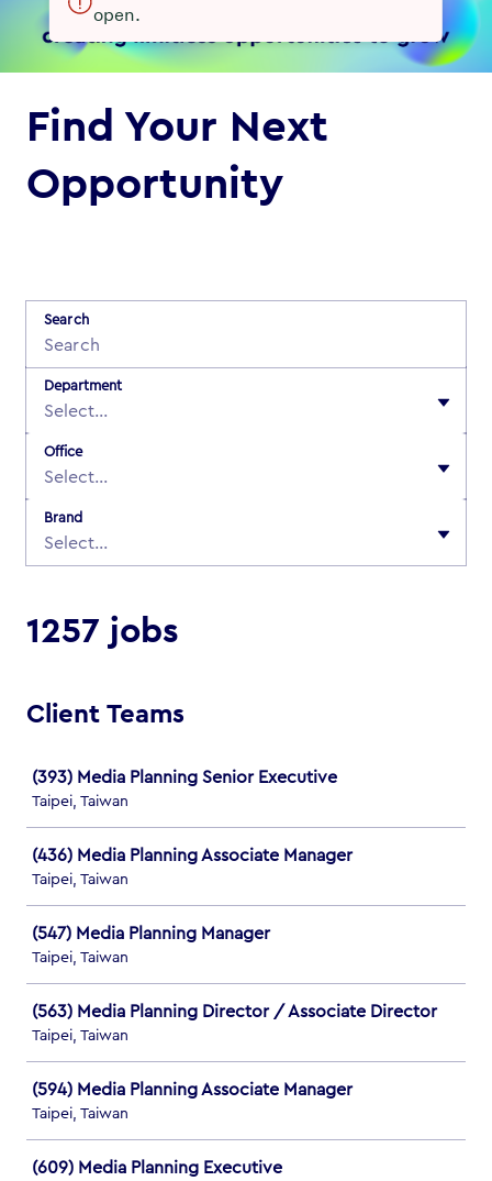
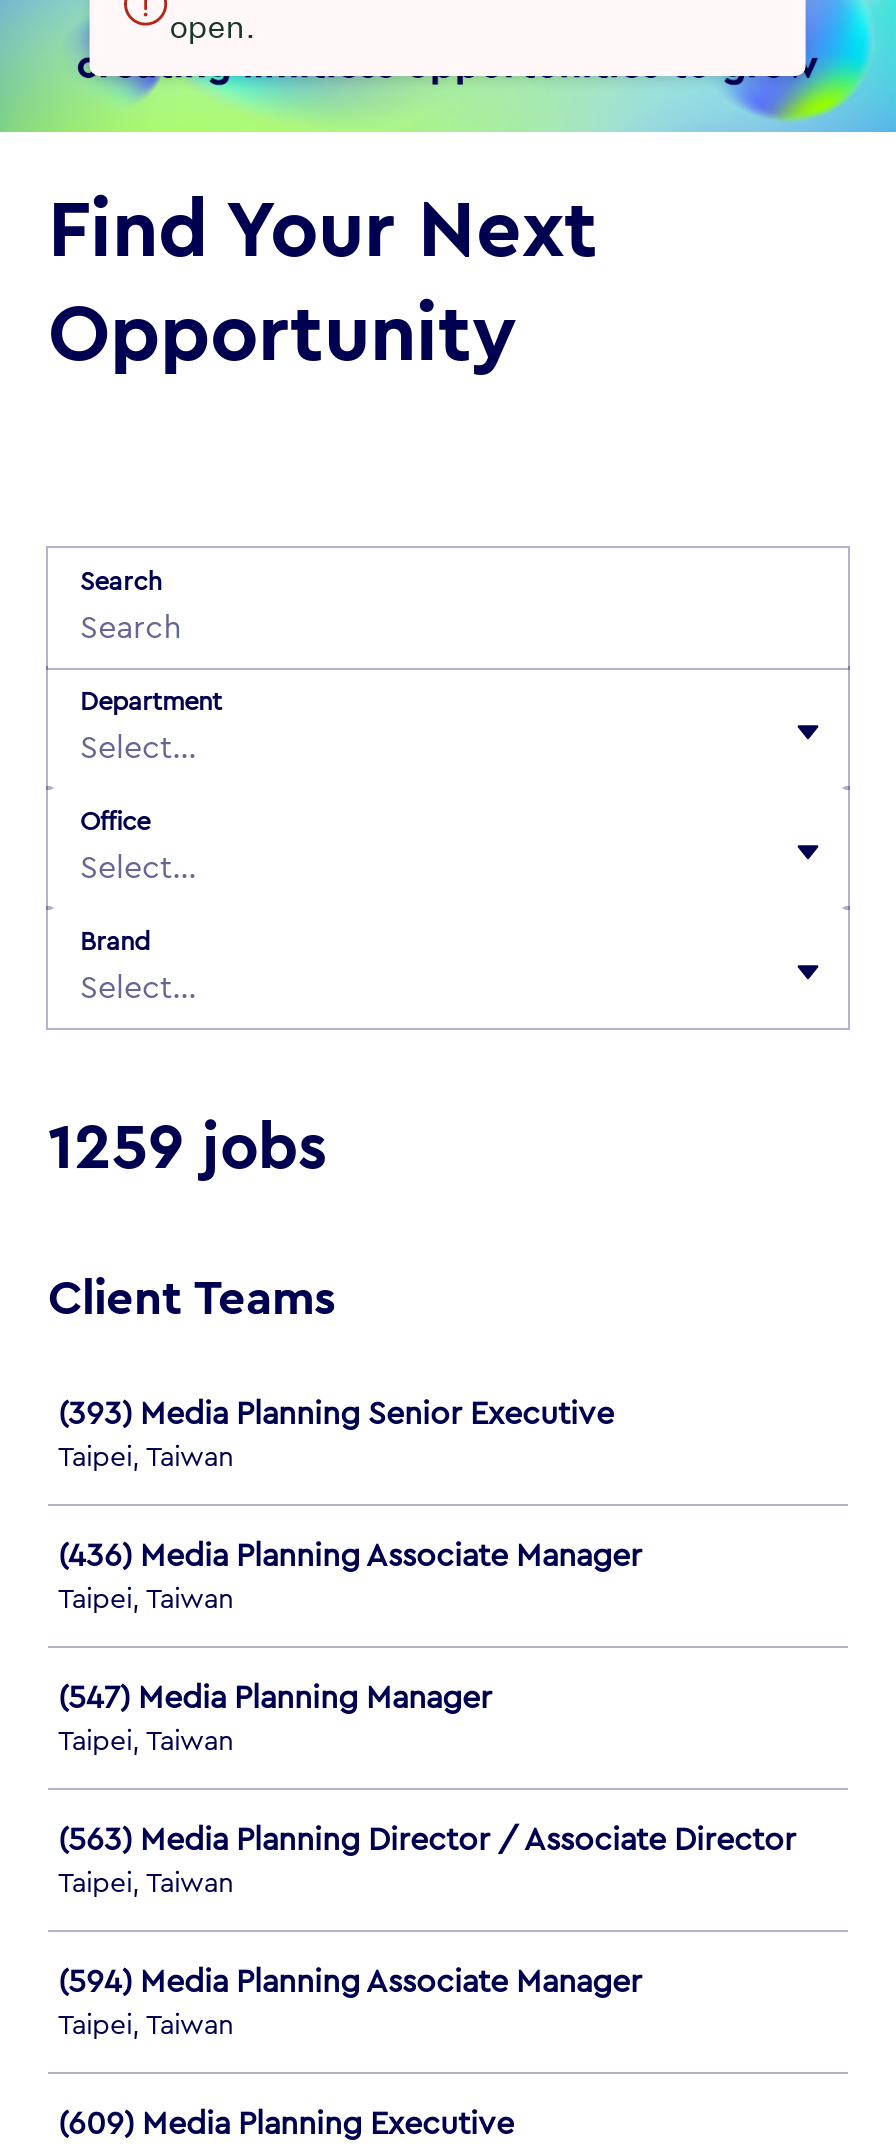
- 1257 jobs
+ 1259 jobs
